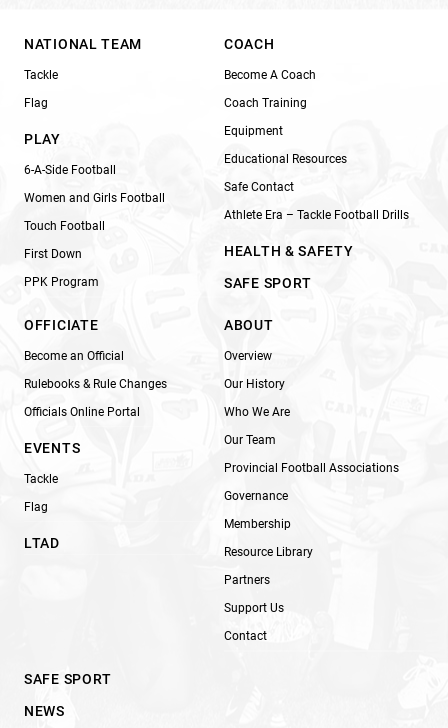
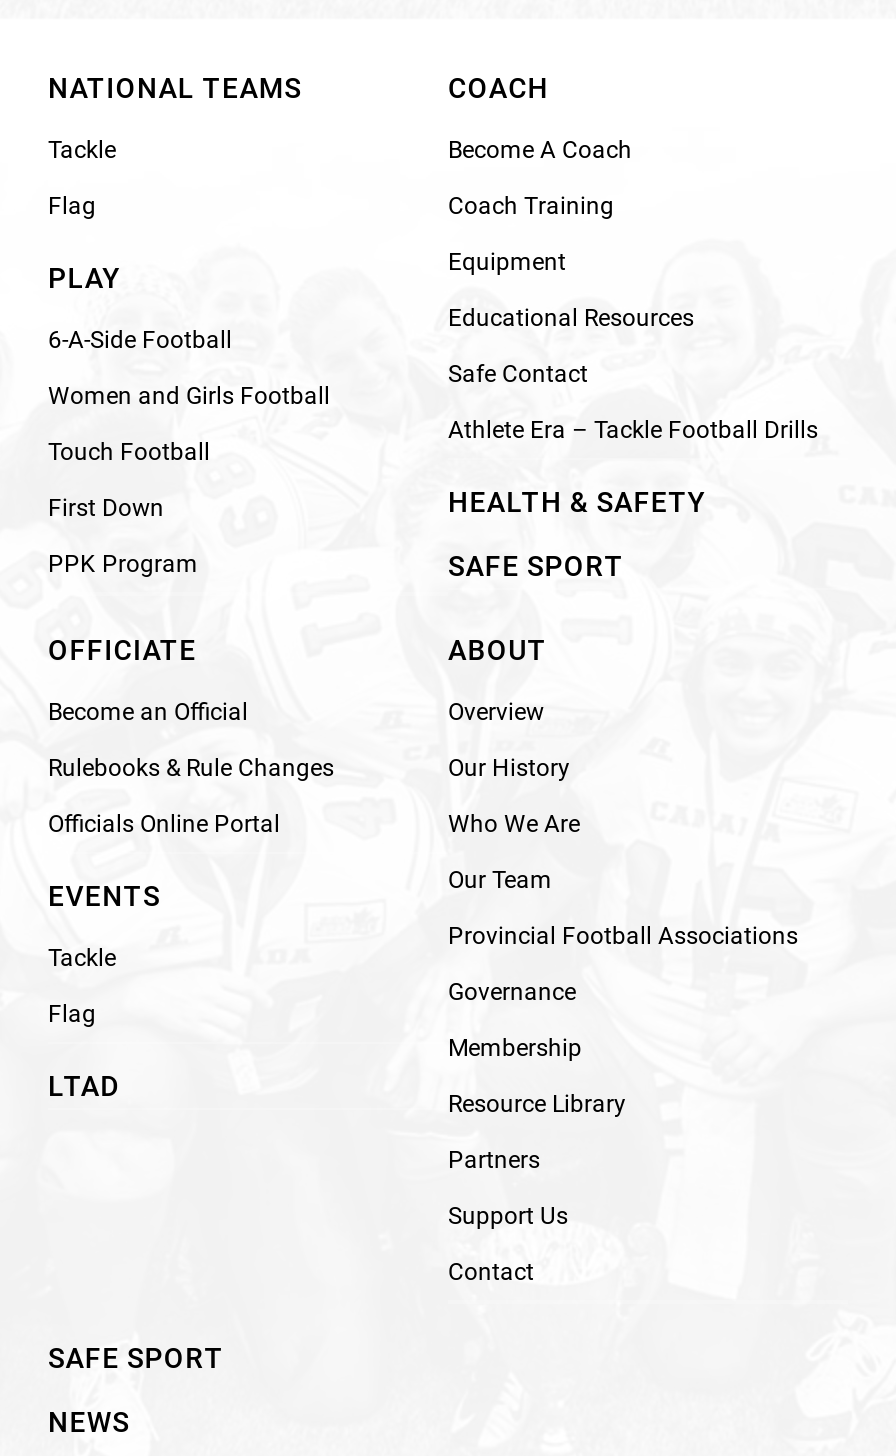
- NATIONAL TEAM
+ NATIONAL TEAMS
